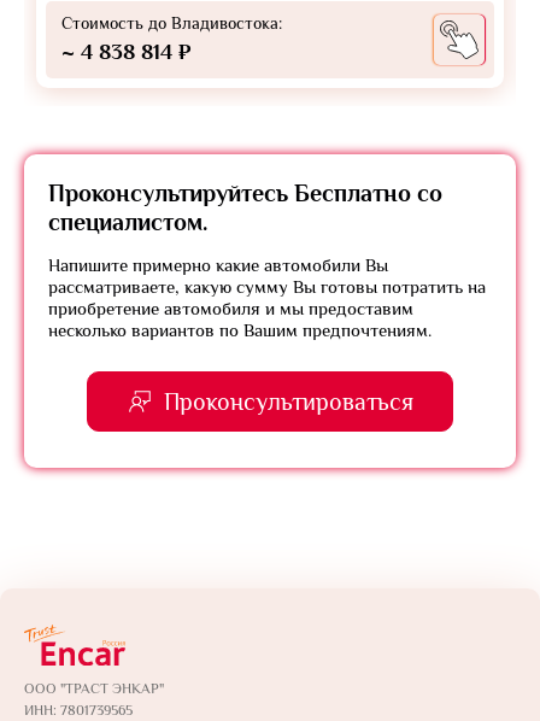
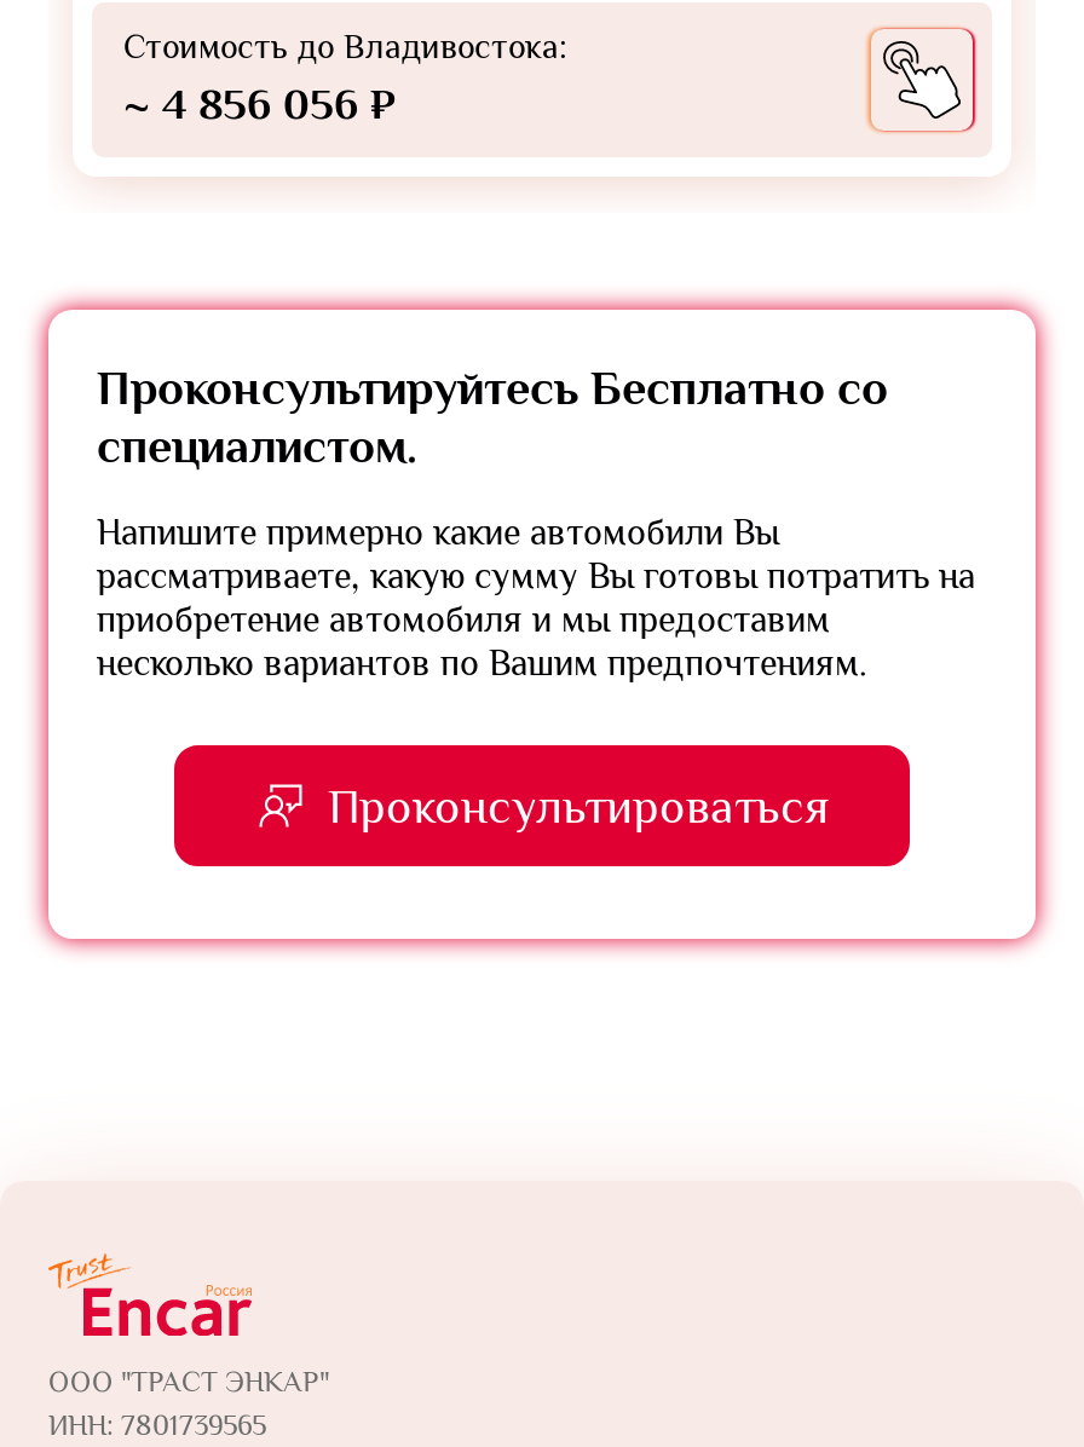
- ~ 4 838 814 ₽
+ ~ 4 856 056 ₽
